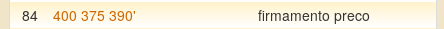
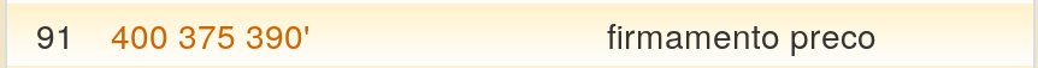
- 84 400 375 390'
+ 91 400 375 390'
